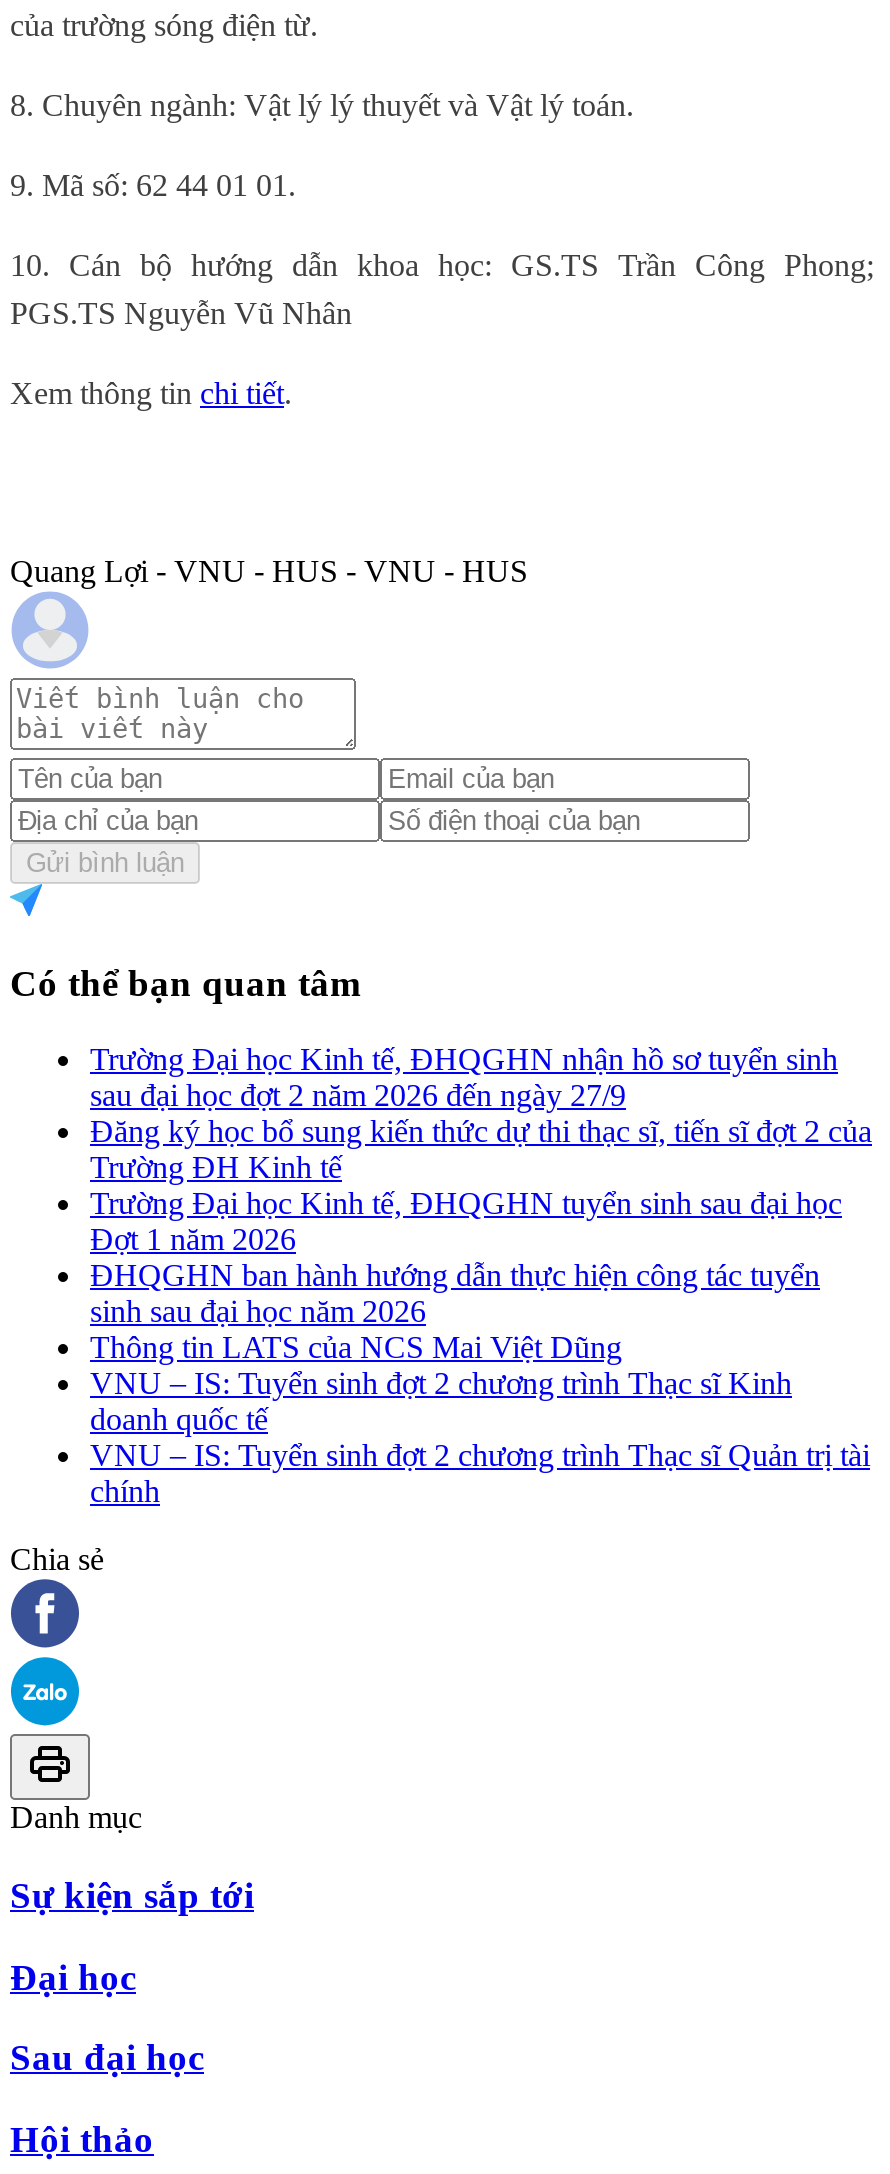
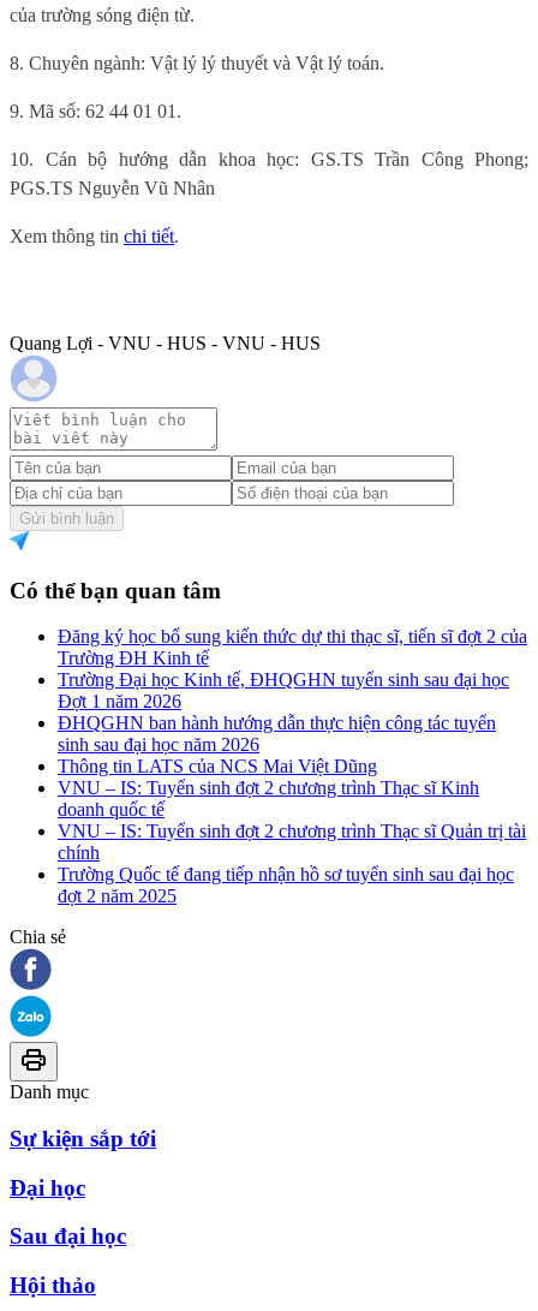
- Trường Đại học Kinh tế, ĐHQGHN nhận hồ sơ tuyển sinh
- sau đại học đợt 2 năm 2026 đến ngày 27/9

moved up: Đăng ký học bổ sung kiến thức dự thi thạc sĩ, tiến sĩ đợt 2 của | Trường ĐH Kinh tế | Trường Đại học Kinh tế, ĐHQGHN tuyển sinh sau đại học | ... | VNU – IS: Tuyển sinh đợt 2 chương trình Thạc sĩ Quản trị tài | chính

+ Trường Quốc tế đang tiếp nhận hồ sơ tuyển sinh sau đại học
+ đợt 2 năm 2025
